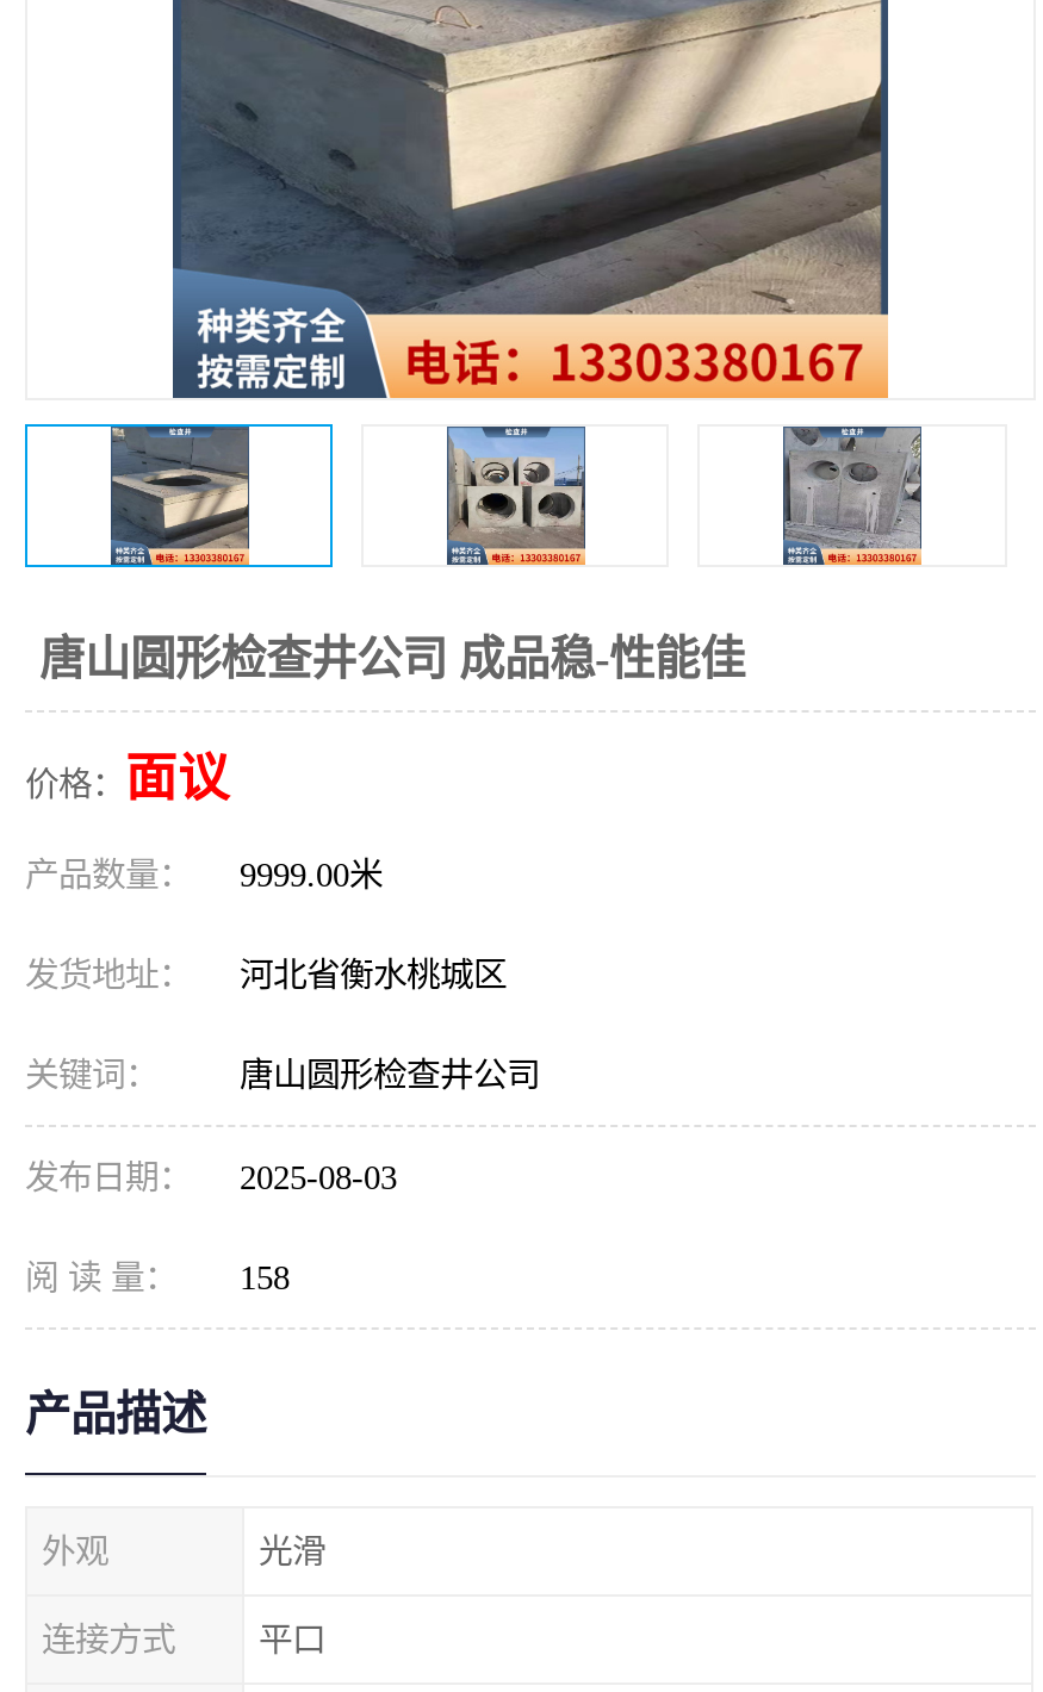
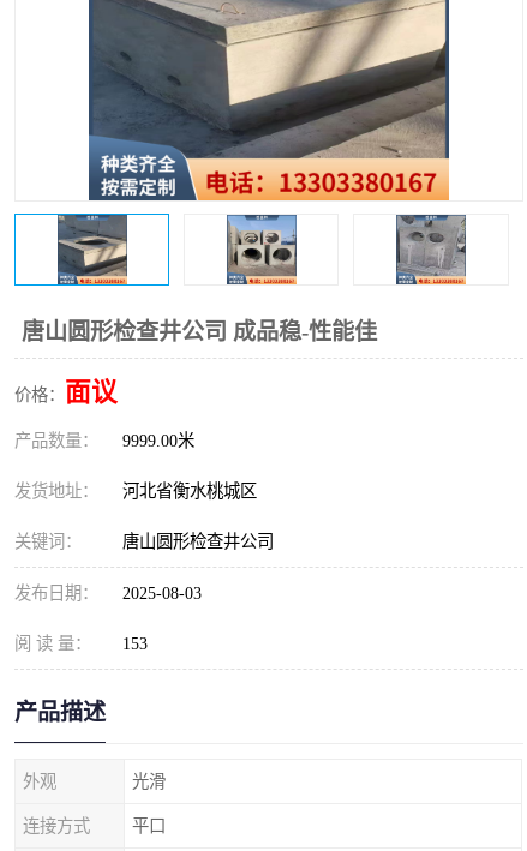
- 阅 读 量： 158
+ 阅 读 量： 153
